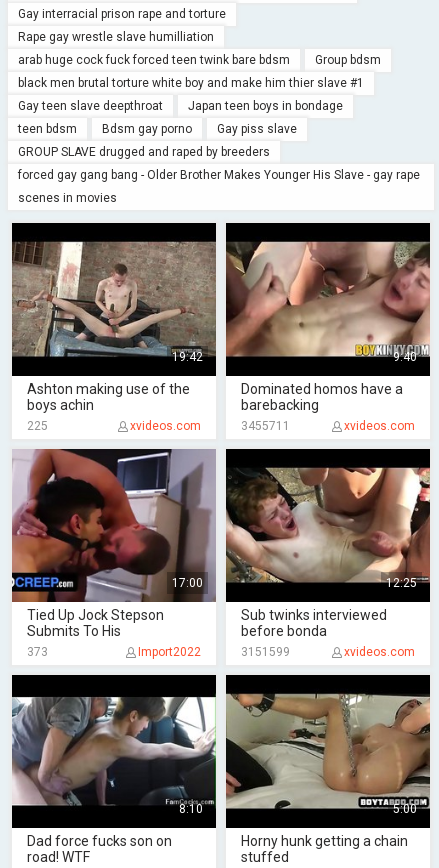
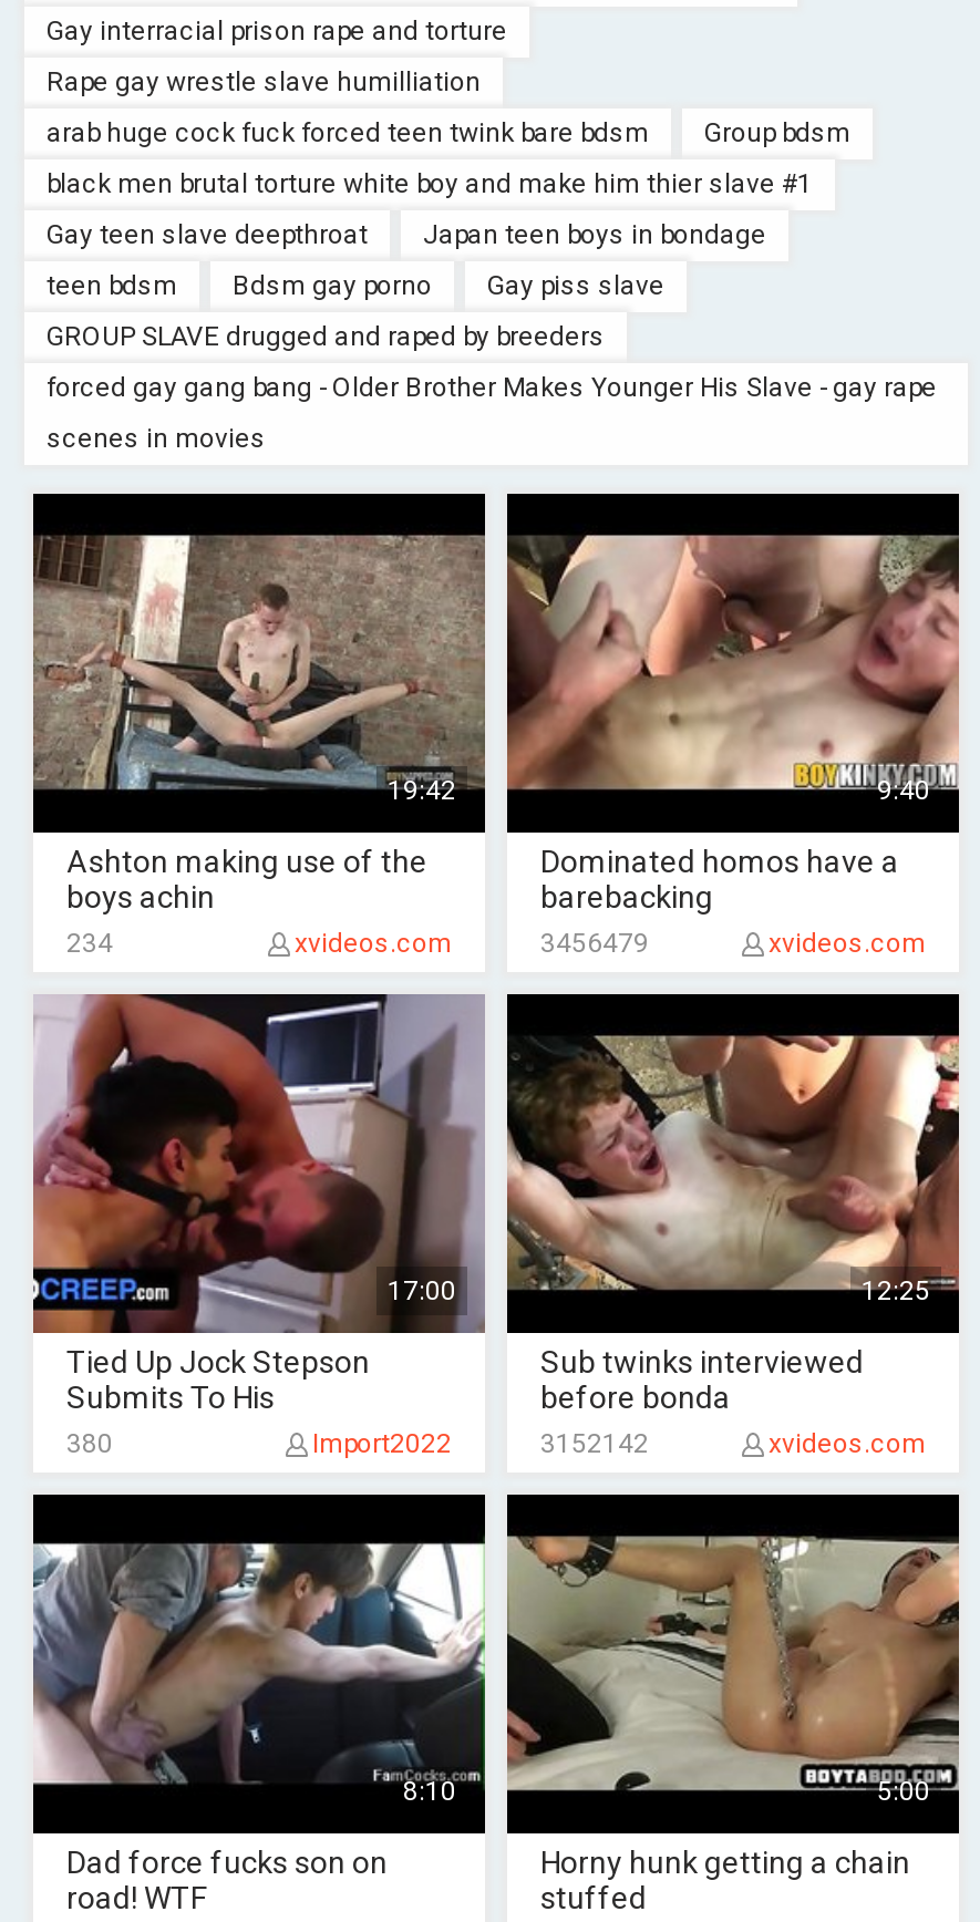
- 225
+ 234

- 3455711
+ 3456479

- 373
+ 380

- 3151599
+ 3152142
